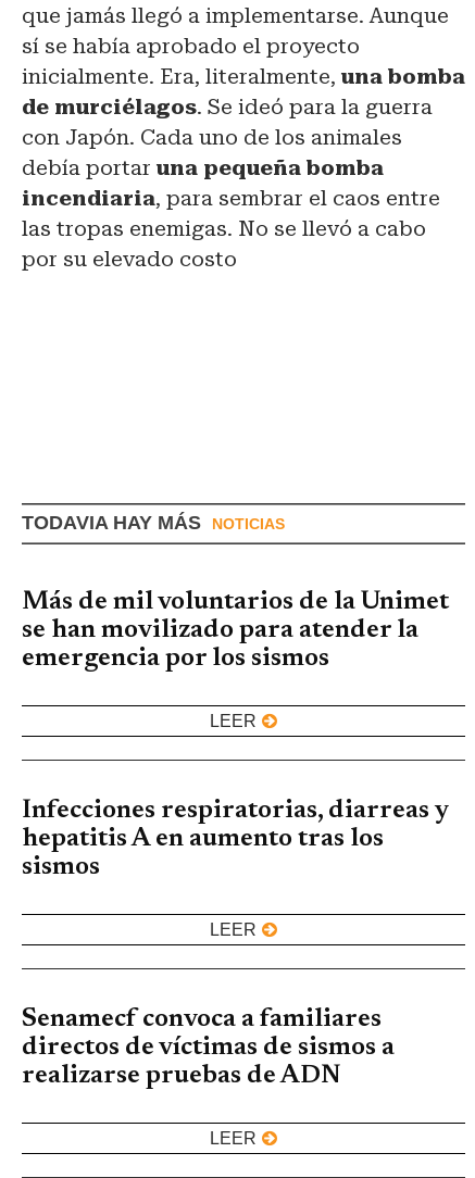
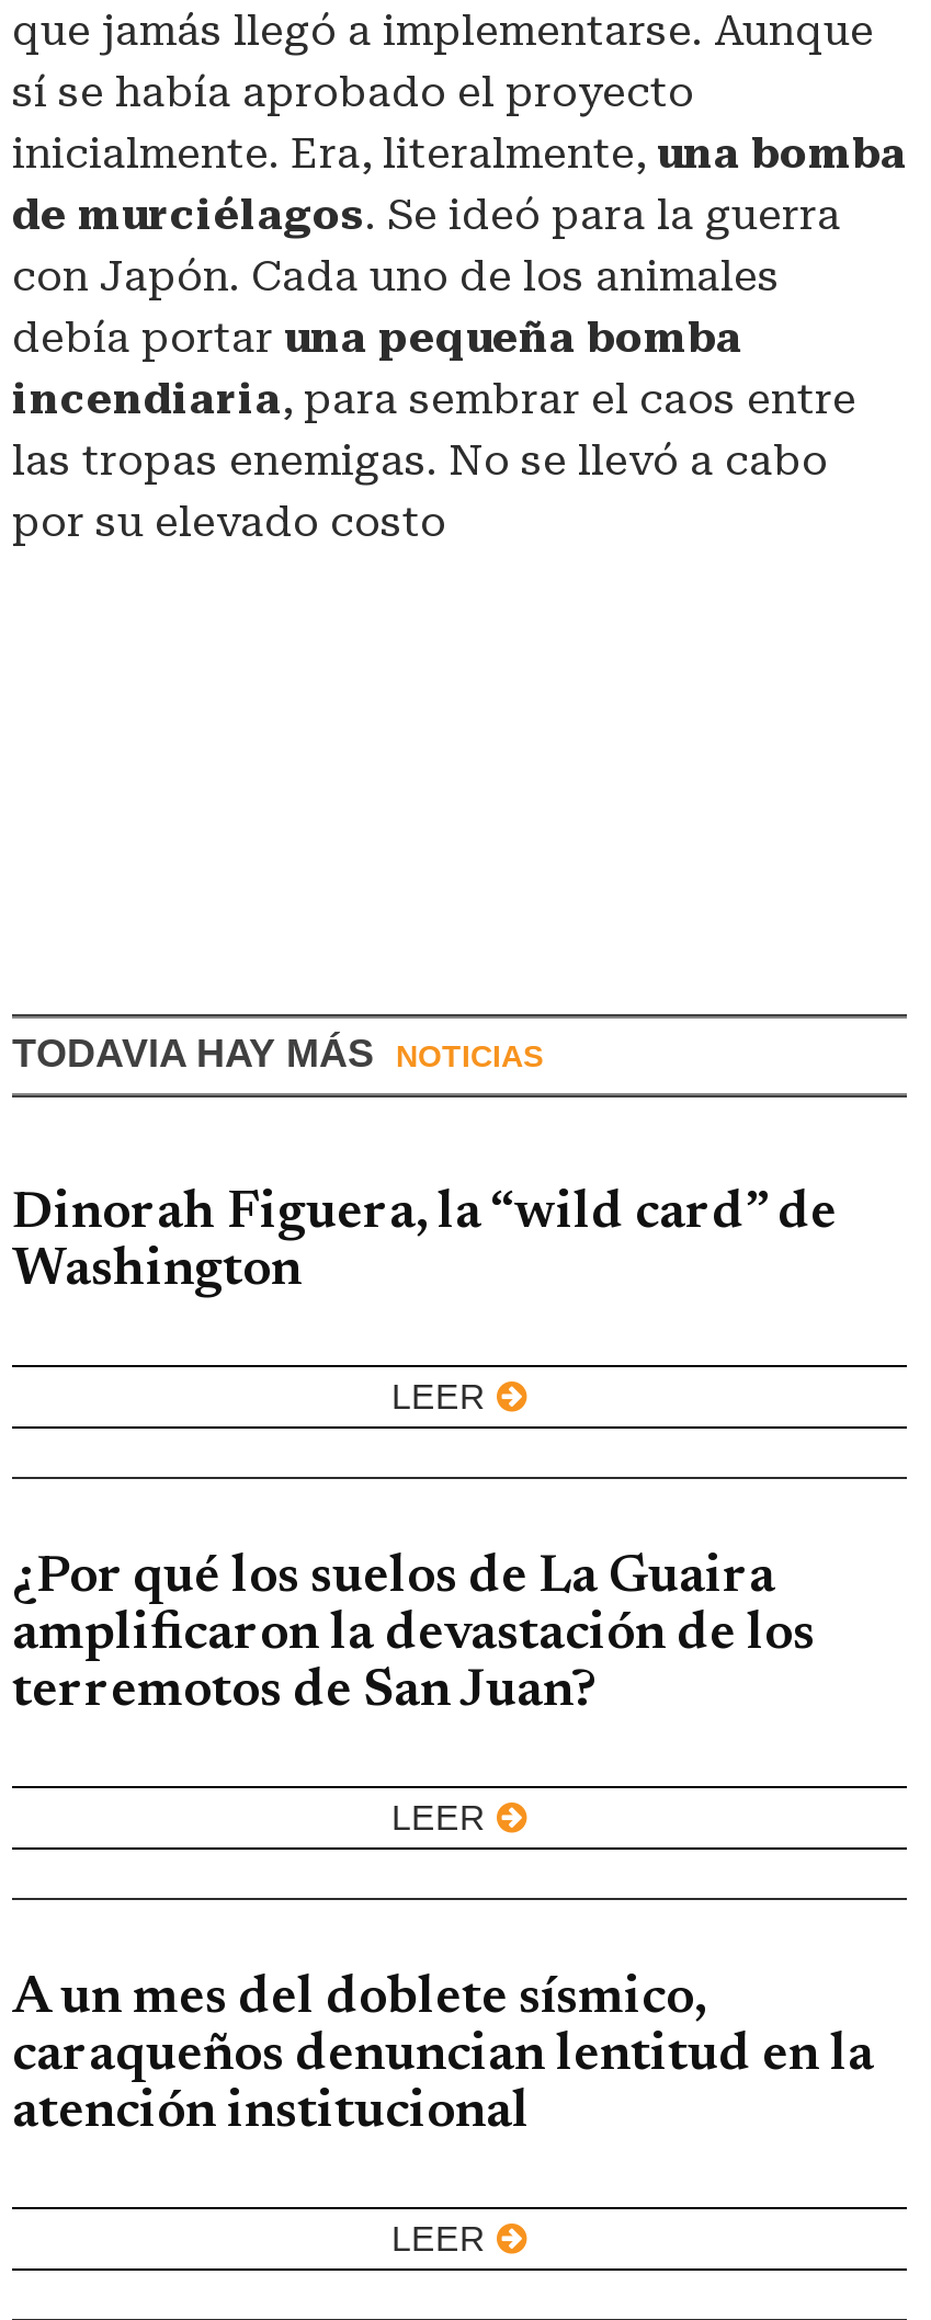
- Más de mil voluntarios de la Unimet
- se han movilizado para atender la
- emergencia por los sismos
+ Dinorah Figuera, la “wild card” de
+ Washington

- Infecciones respiratorias, diarreas y
- hepatitis A en aumento tras los
- sismos
+ ¿Por qué los suelos de La Guaira
+ amplificaron la devastación de los
+ terremotos de San Juan?

- Senamecf convoca a familiares
- directos de víctimas de sismos a
- realizarse pruebas de ADN
+ A un mes del doblete sísmico,
+ caraqueños denuncian lentitud en la
+ atención institucional
